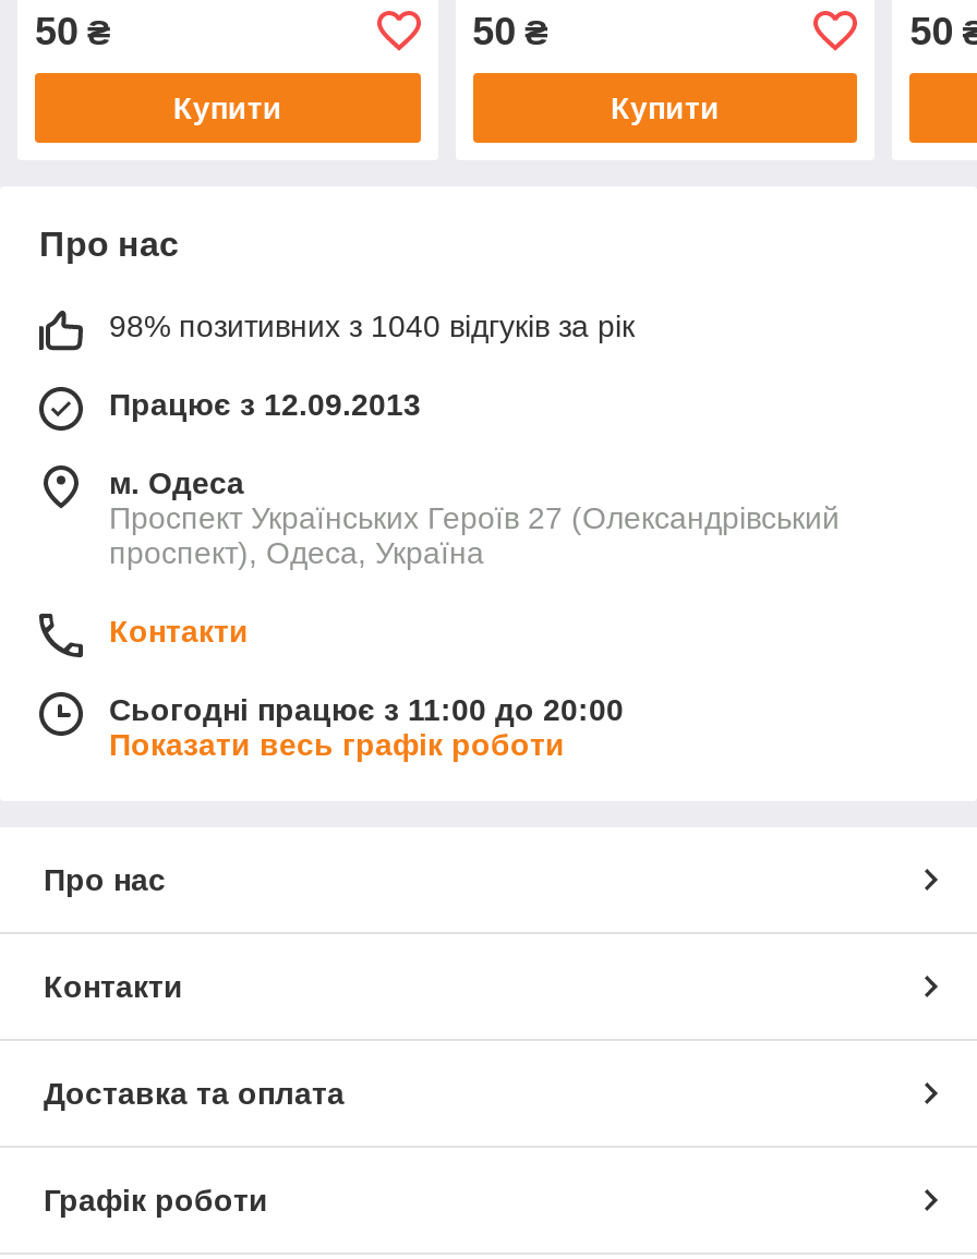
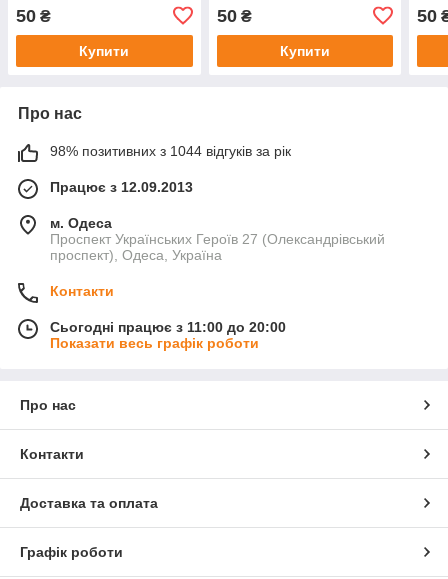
- 98% позитивних з 1040 відгуків за рік
+ 98% позитивних з 1044 відгуків за рік
